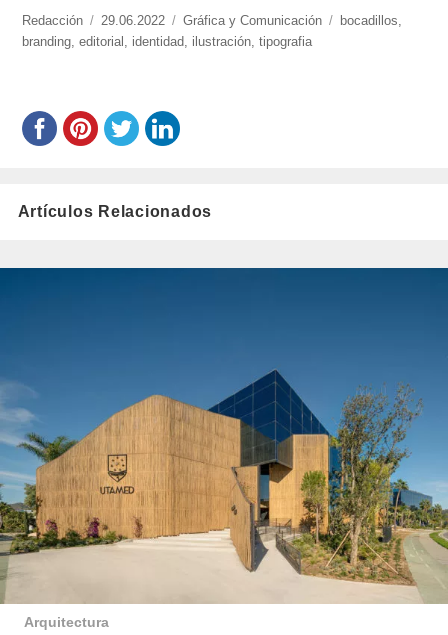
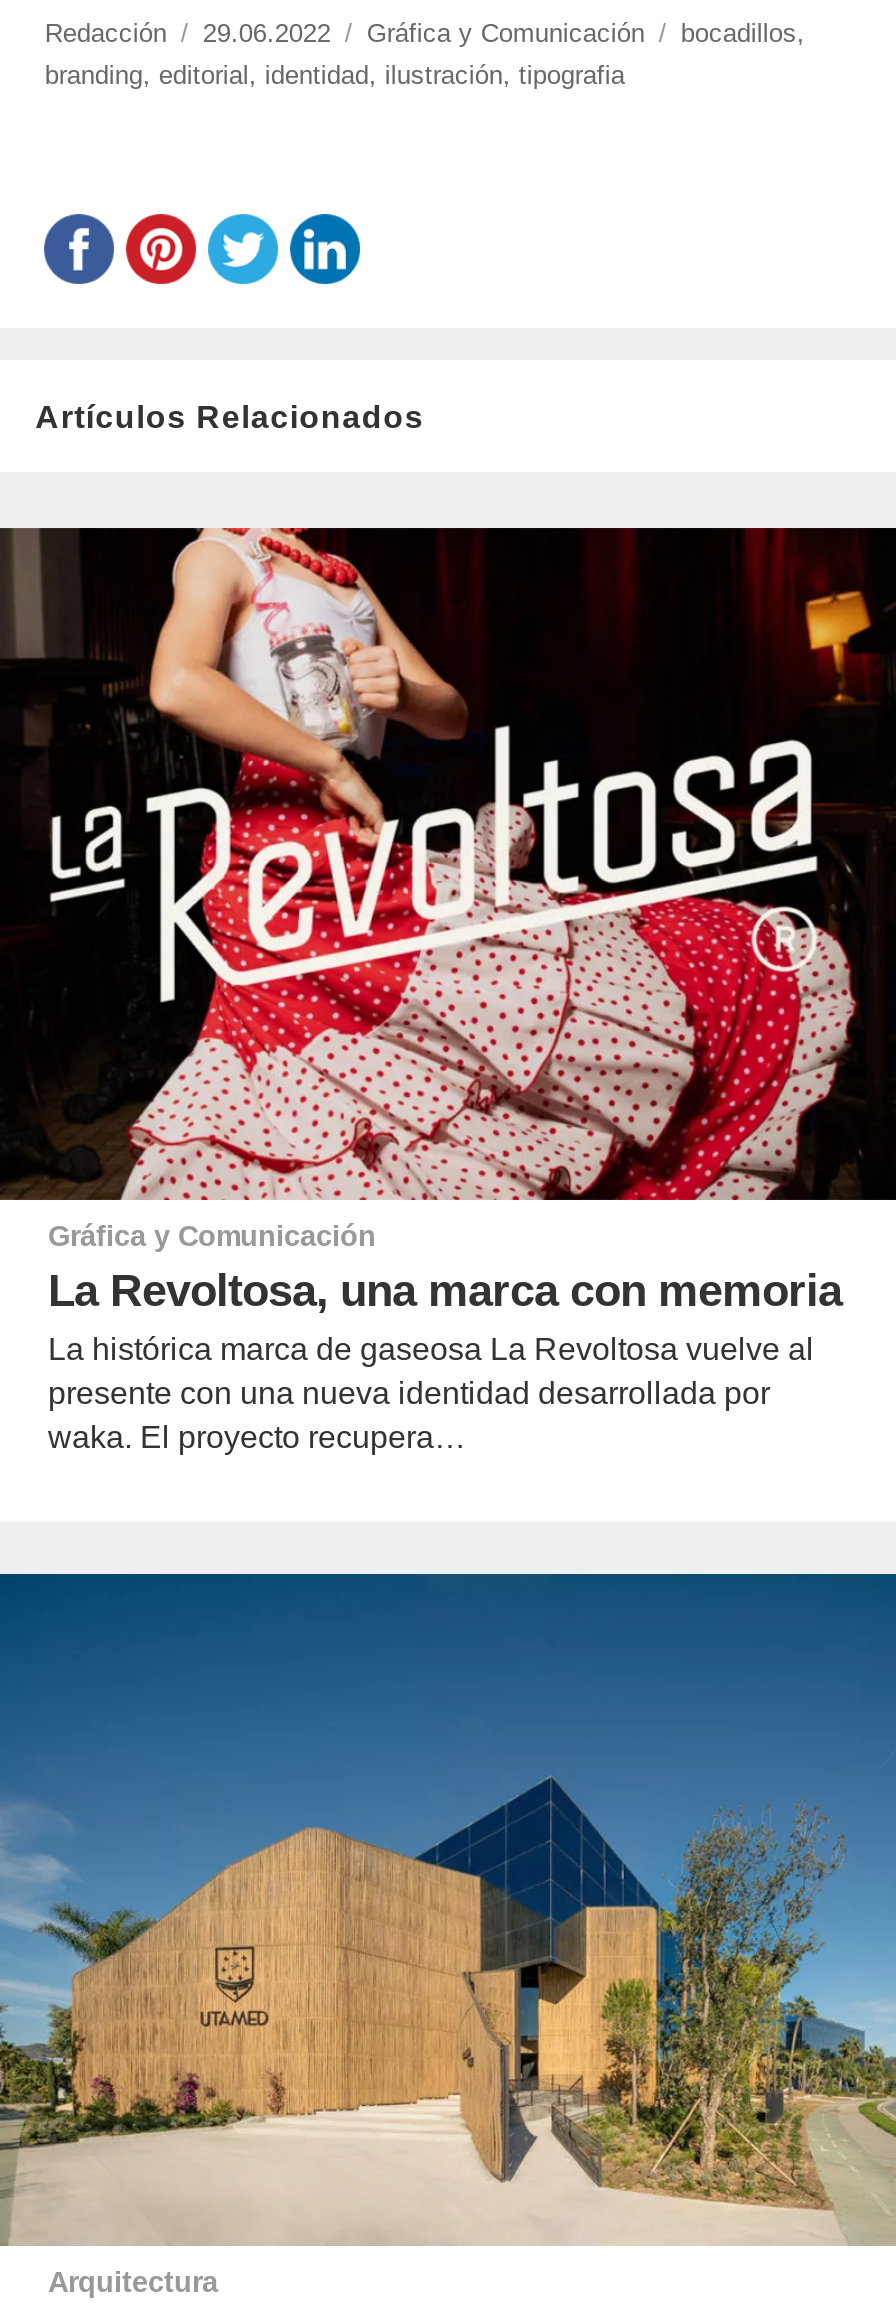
+ [image]
+ Gráfica y Comunicación
+ La Revoltosa, una marca con memoria
+ La histórica marca de gaseosa La Revoltosa vuelve al
+ presente con una nueva identidad desarrollada por
+ waka. El proyecto recupera…
